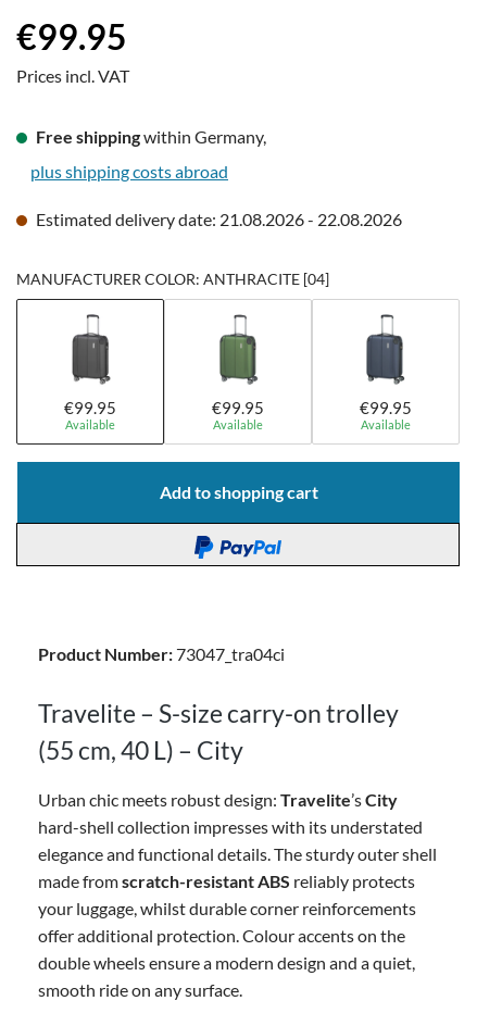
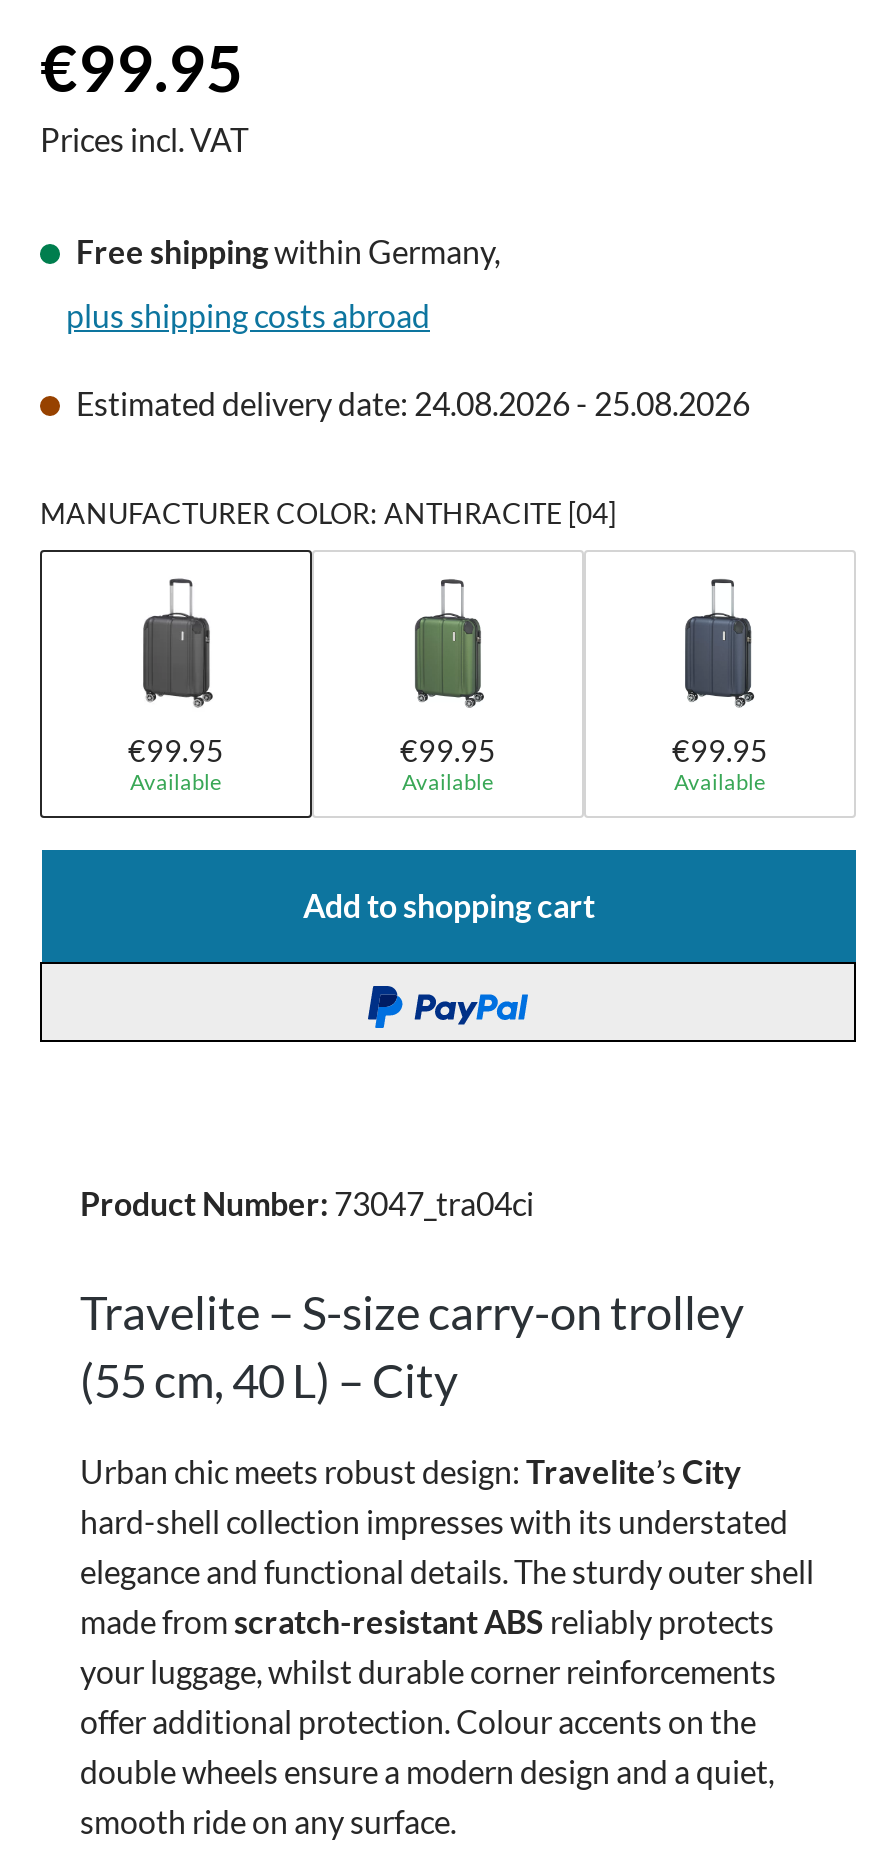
- Estimated delivery date: 21.08.2026 - 22.08.2026
+ Estimated delivery date: 24.08.2026 - 25.08.2026
